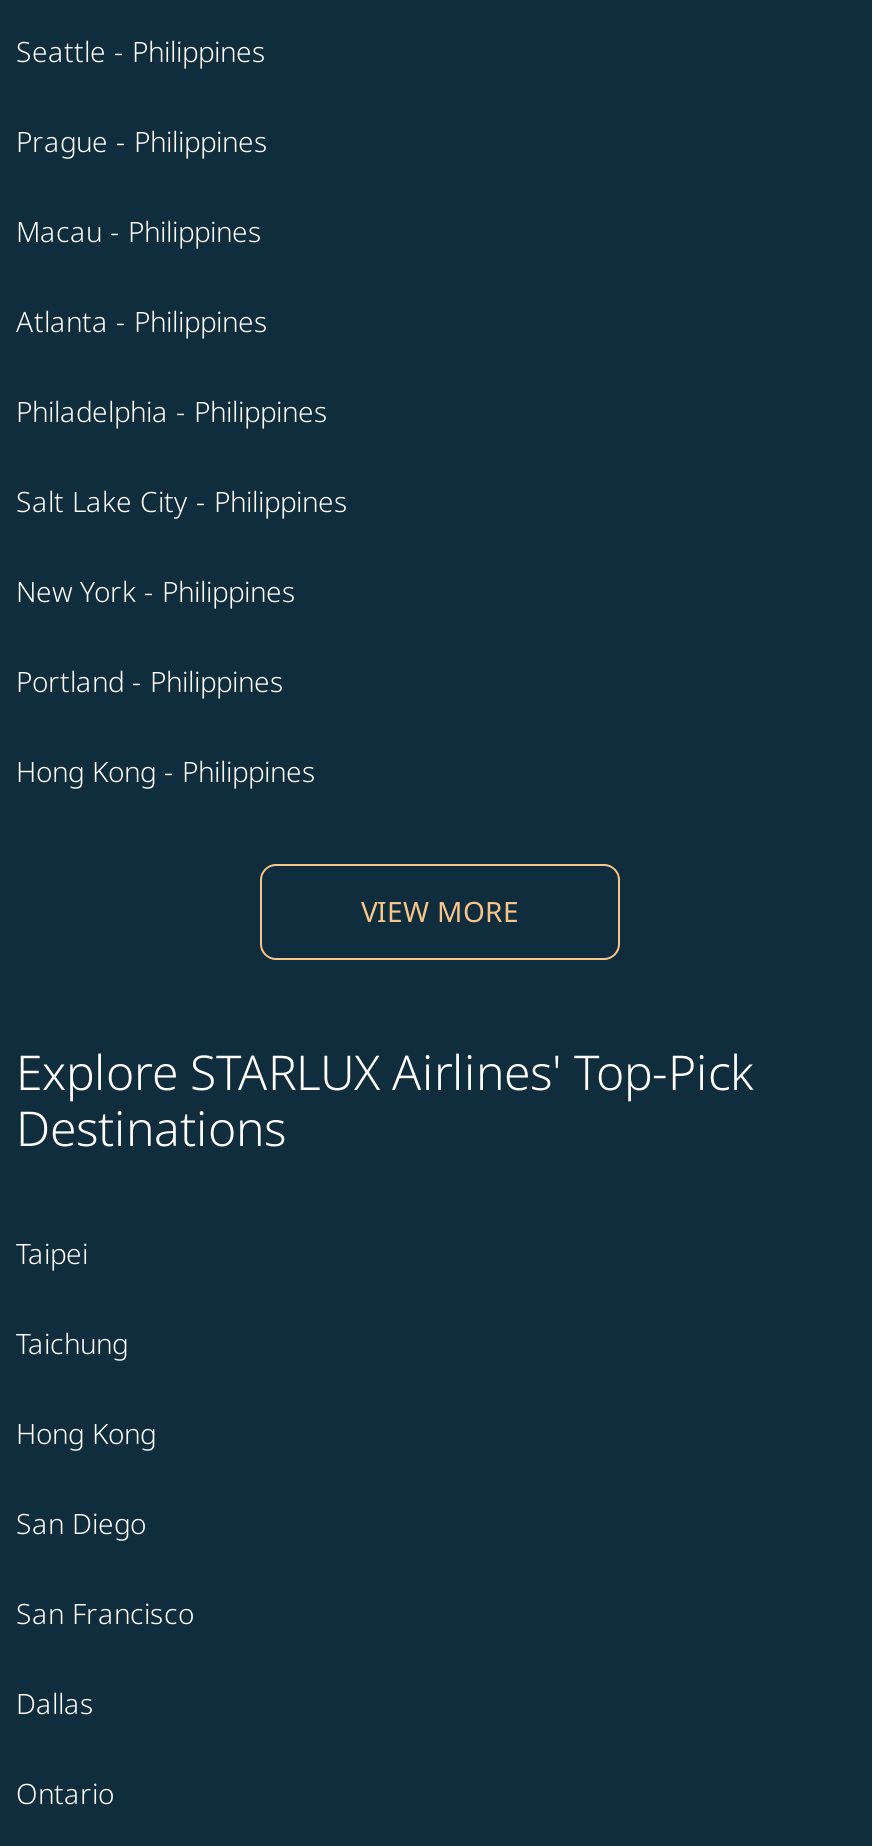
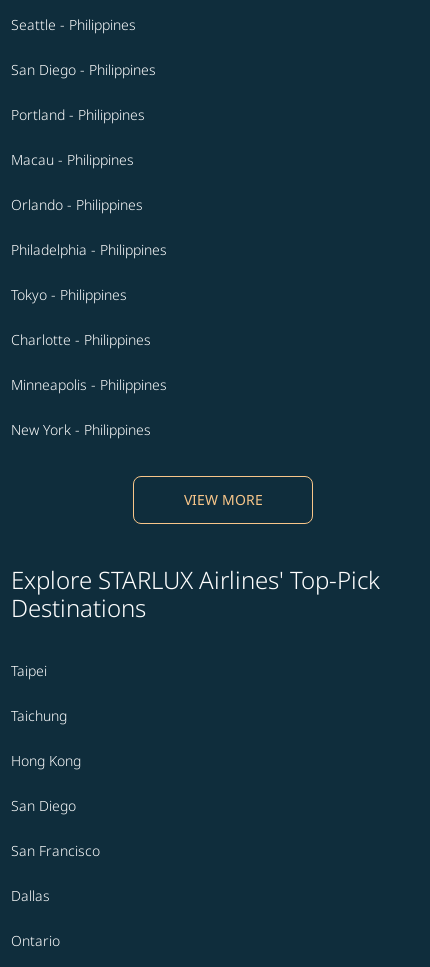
- Prague - Philippines
- Atlanta - Philippines
- Salt Lake City - Philippines
+ San Diego - Philippines

moved down: Macau - Philippines

moved down: Philadelphia - Philippines

moved down: New York - Philippines

moved up: Portland - Philippines

- Hong Kong - Philippines
+ Orlando - Philippines
+ Tokyo - Philippines
+ Charlotte - Philippines
+ Minneapolis - Philippines
